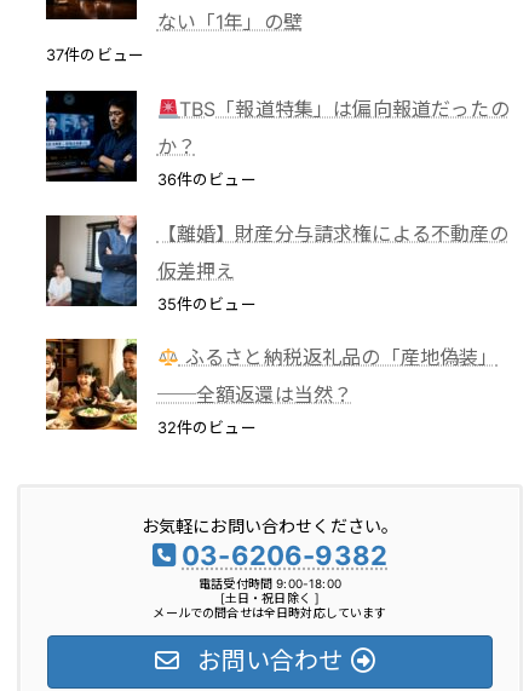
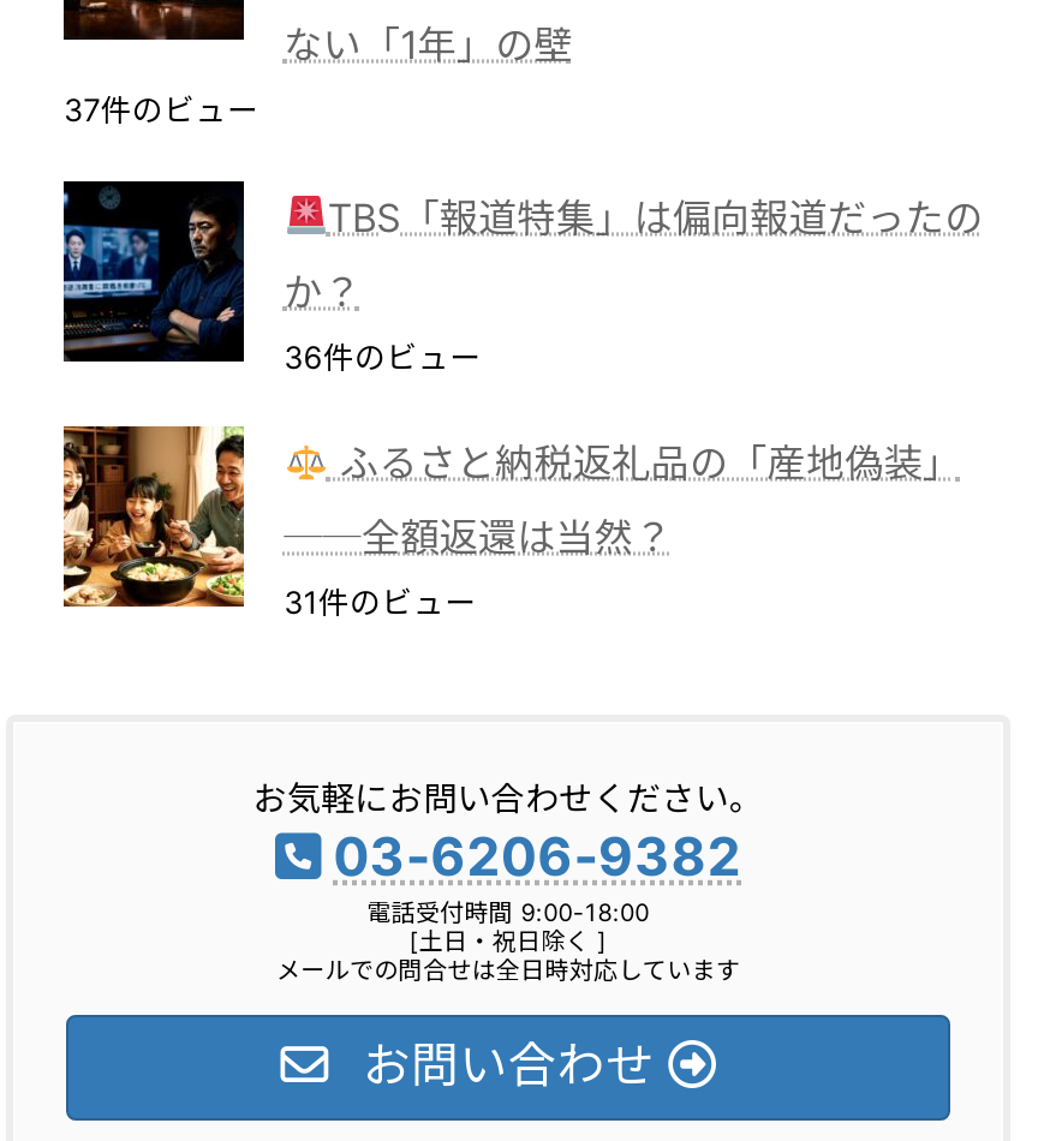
- [image]
- 【離婚】財産分与請求権による不動産の
- 仮差押え
- 35件のビュー

- 32件のビュー
+ 31件のビュー
